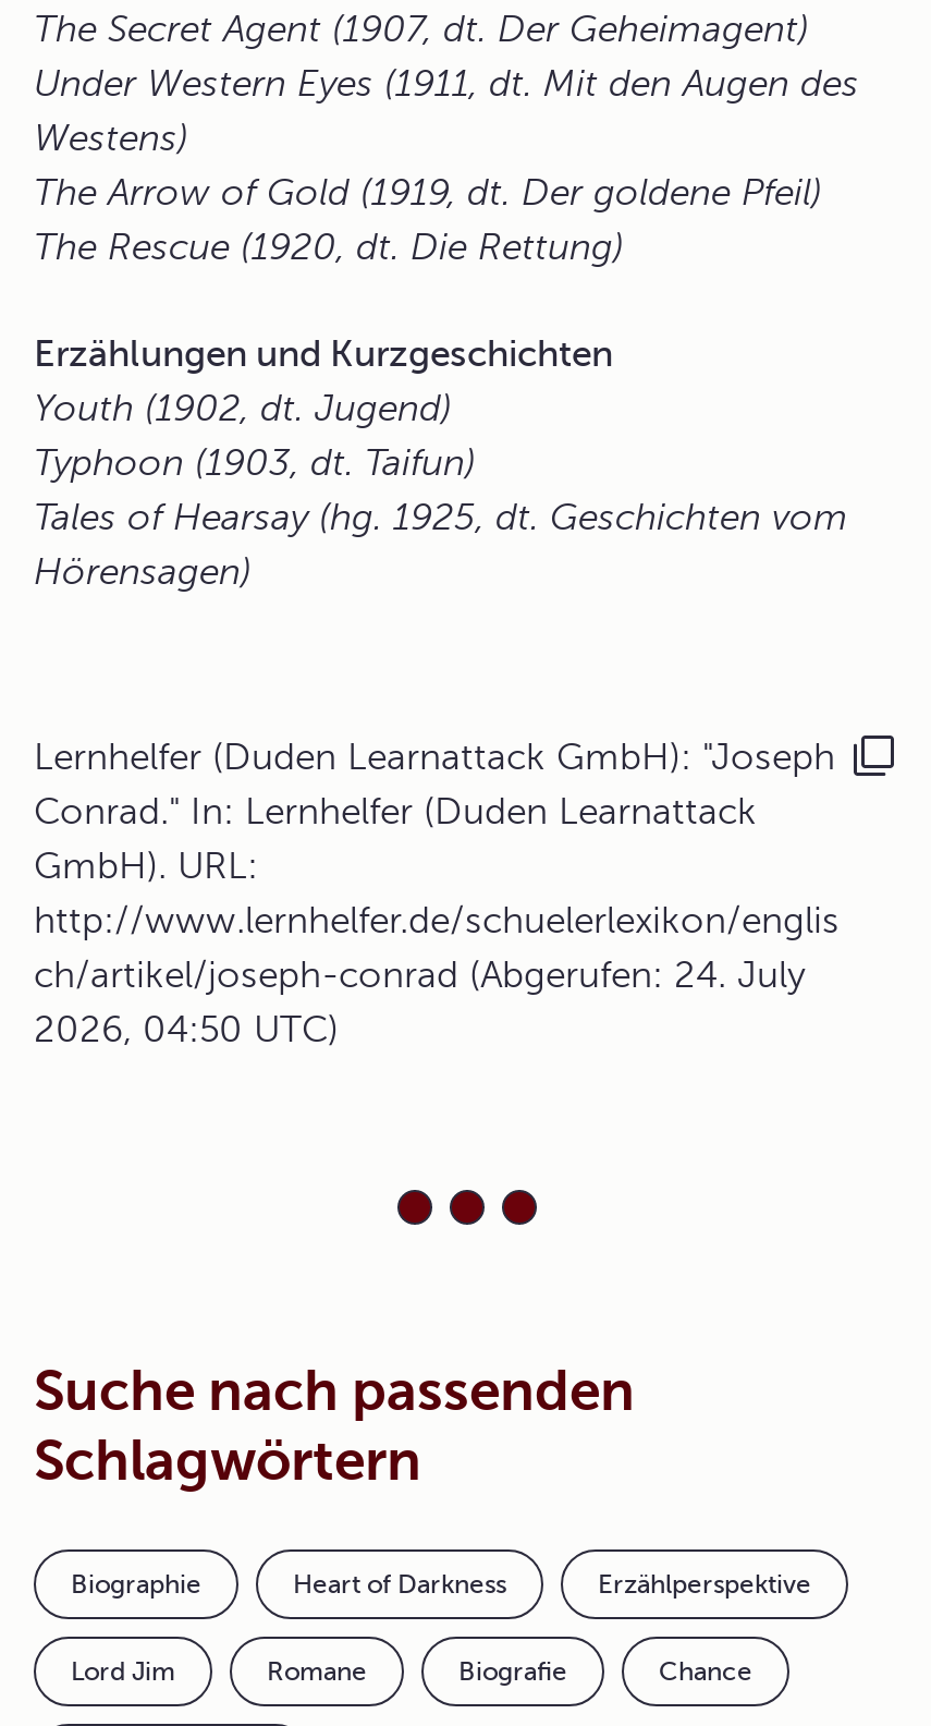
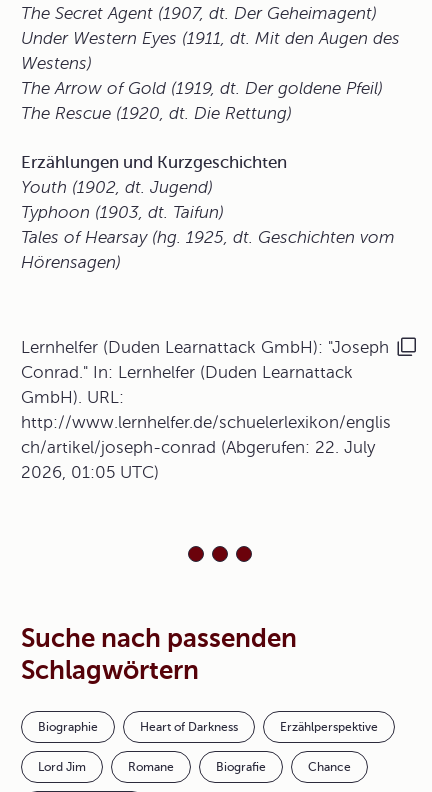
- ch/artikel/joseph-conrad (Abgerufen: 24. July
+ ch/artikel/joseph-conrad (Abgerufen: 22. July

- 2026, 04:50 UTC)
+ 2026, 01:05 UTC)
